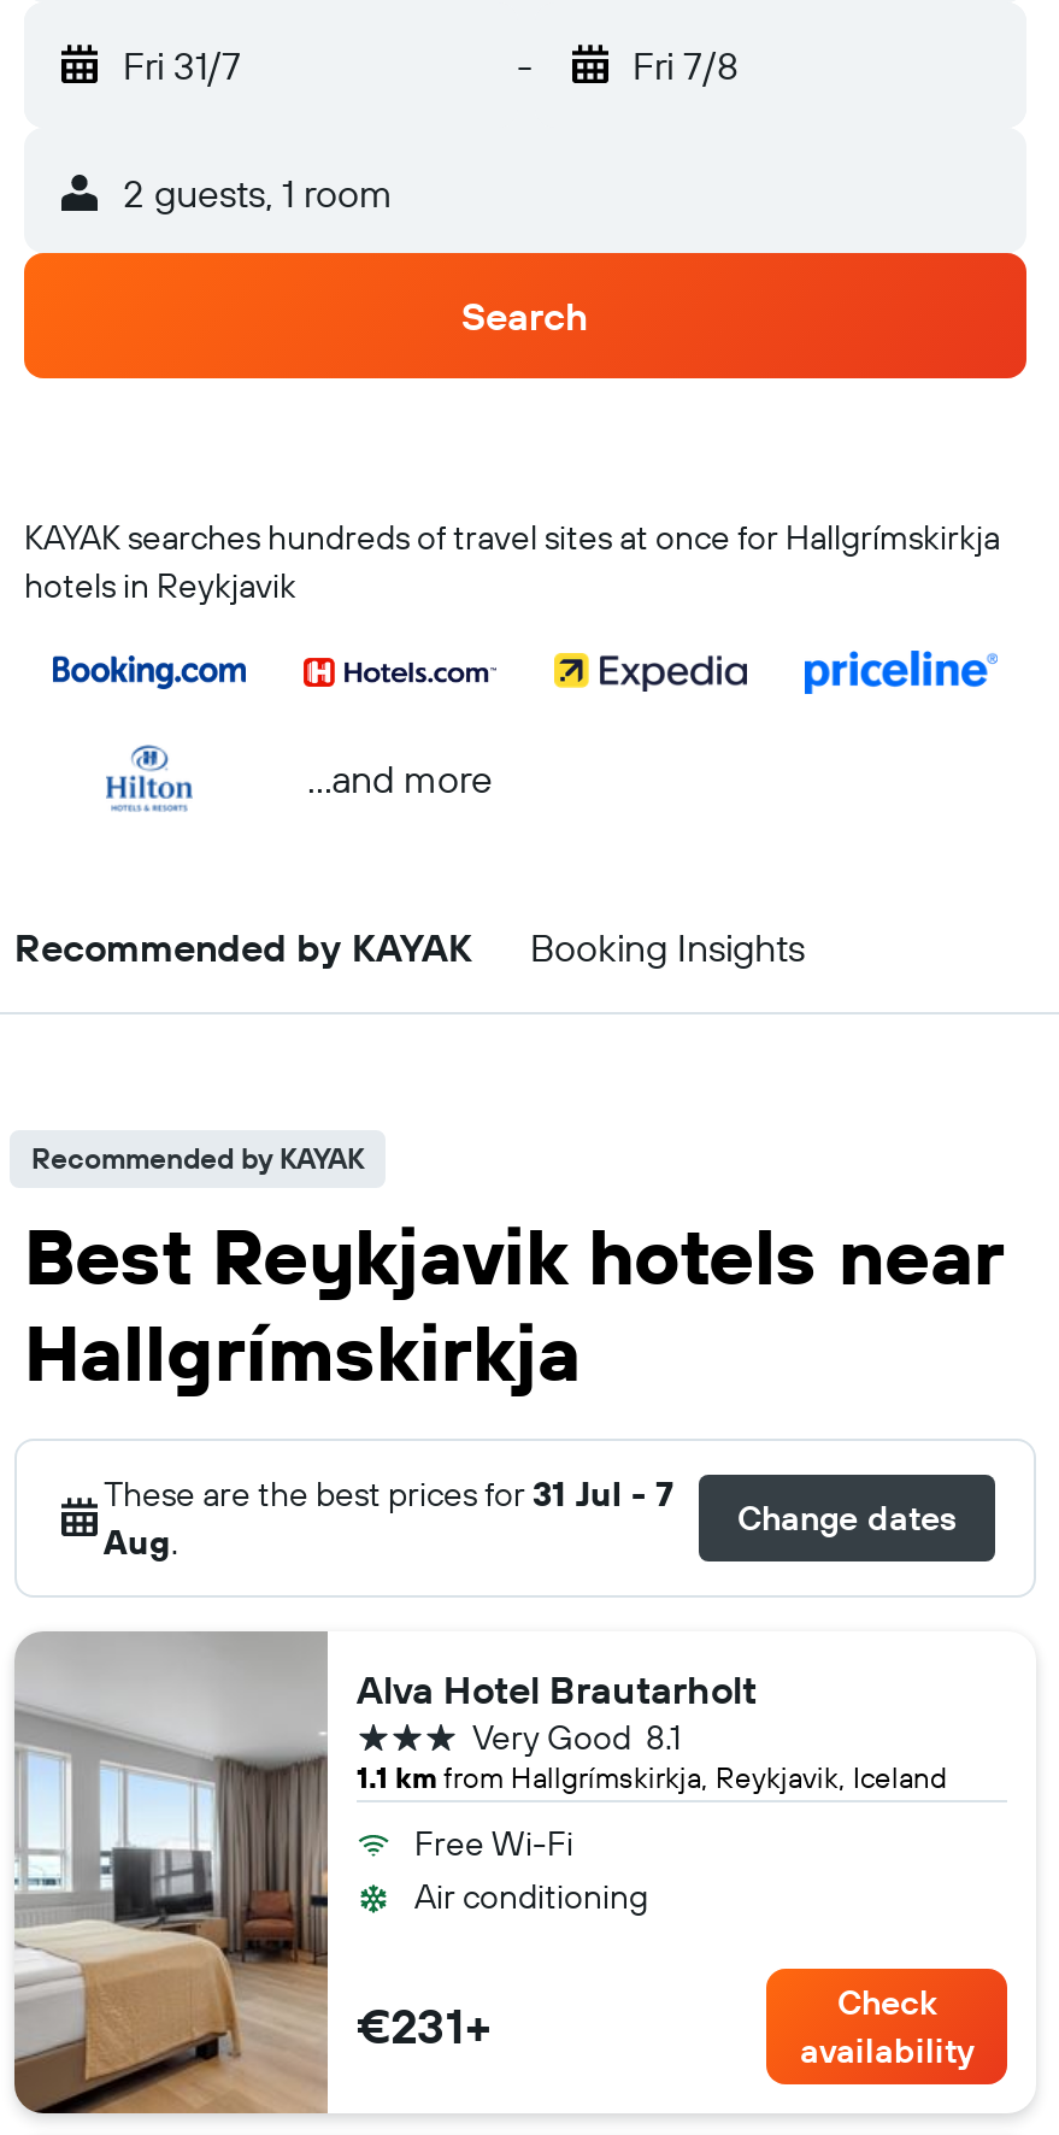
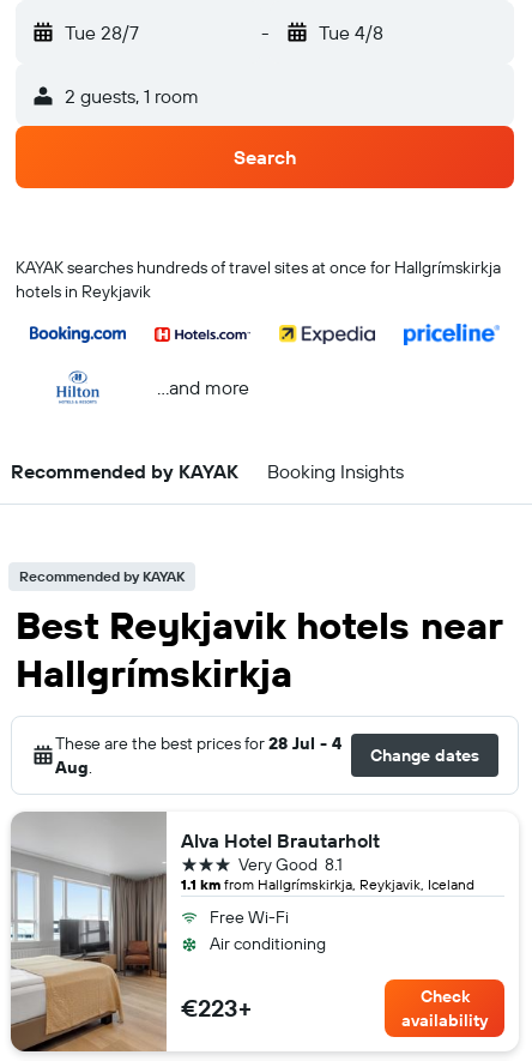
- Fri 31/7
+ Tue 28/7

- Fri 7/8
+ Tue 4/8

- These are the best prices for 31 Jul - 7
+ These are the best prices for 28 Jul - 4

- €231+
+ €223+
